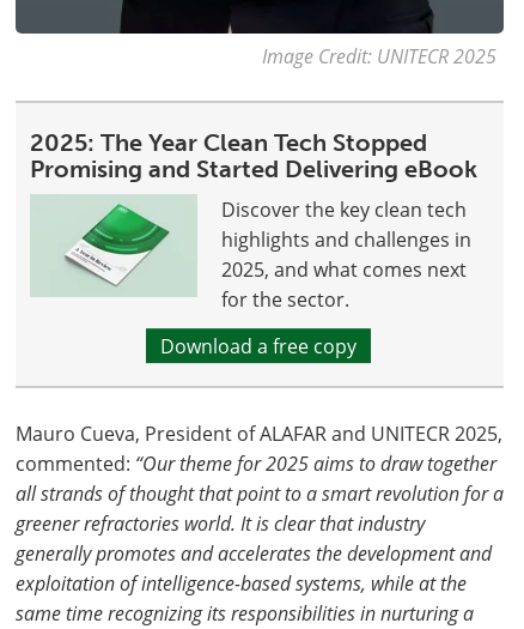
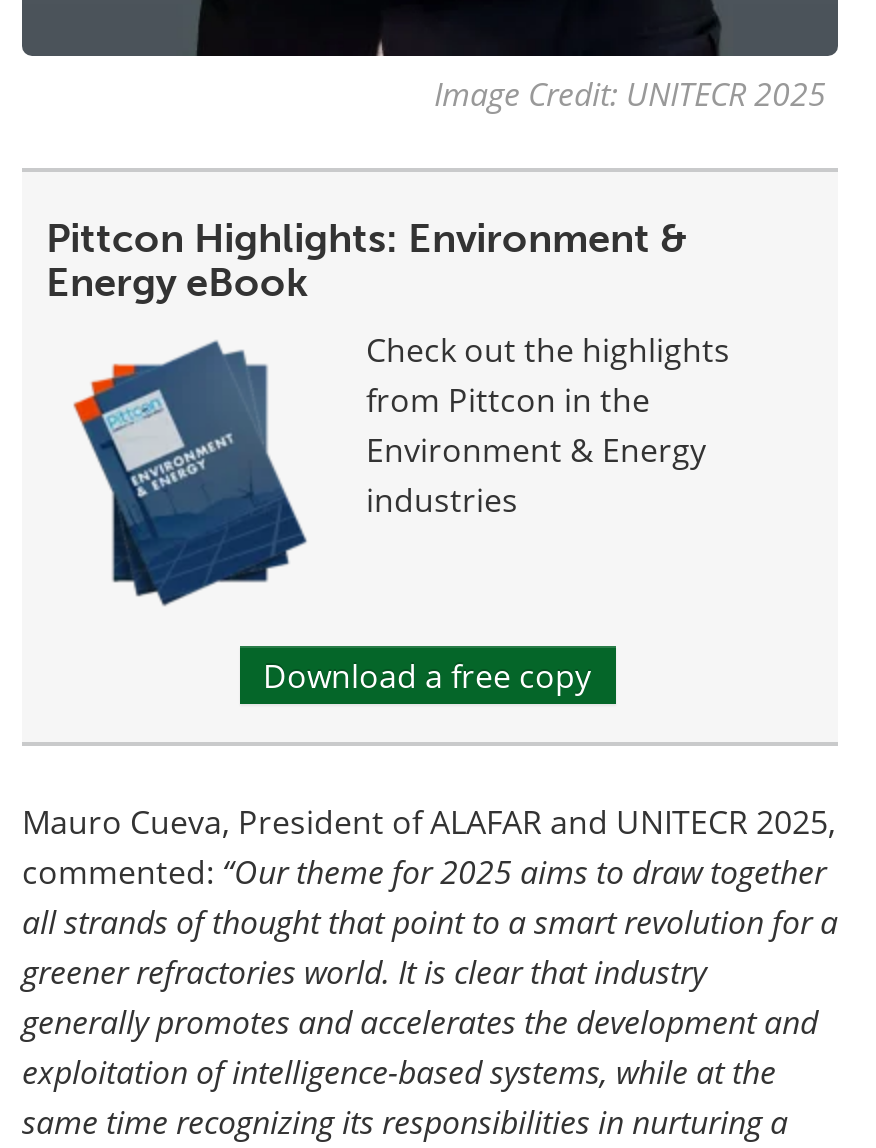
- 2025: The Year Clean Tech Stopped
- Promising and Started Delivering eBook
+ Pittcon Highlights: Environment &
+ Energy eBook

- [image]
- Discover the key clean tech
- highlights and challenges in
- 2025, and what comes next
- for the sector.
+ [image]
+ Check out the highlights
+ from Pittcon in the
+ Environment & Energy
+ industries
